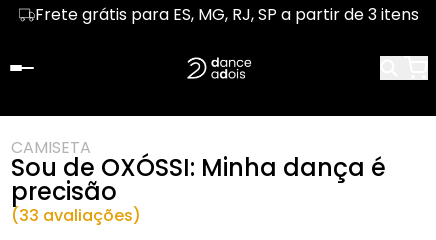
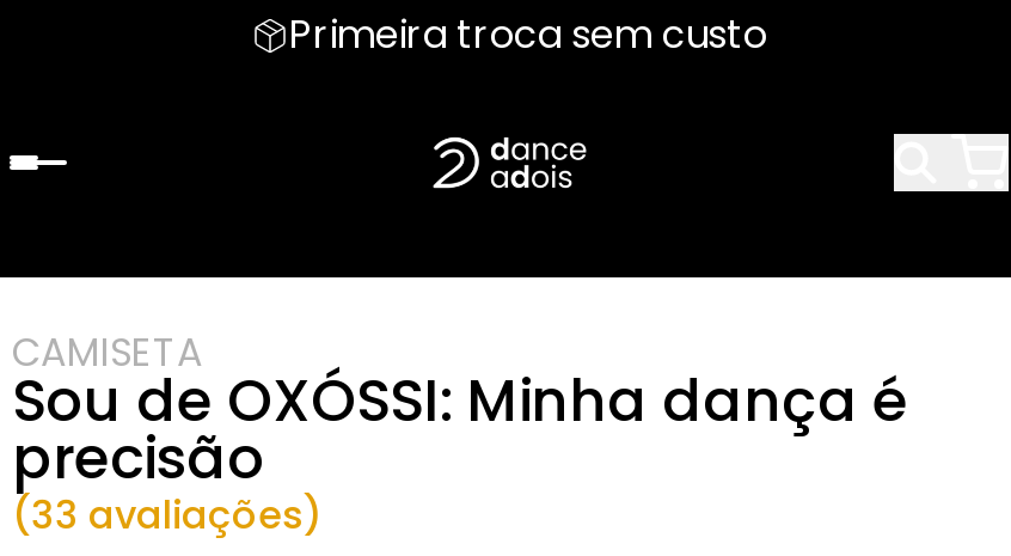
- Frete grátis para ES, MG, RJ, SP a partir de 3 itens
+ Primeira troca sem custo
